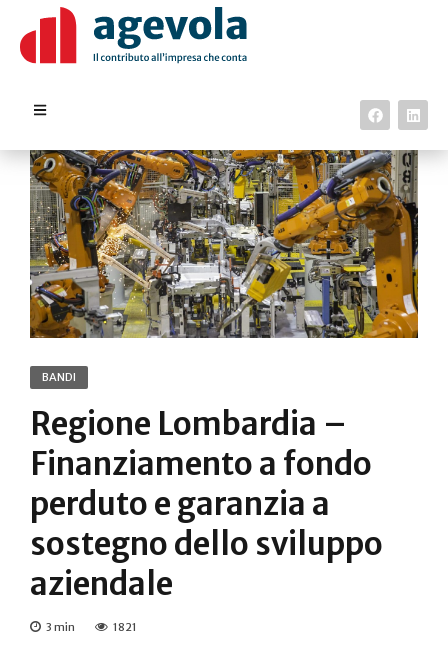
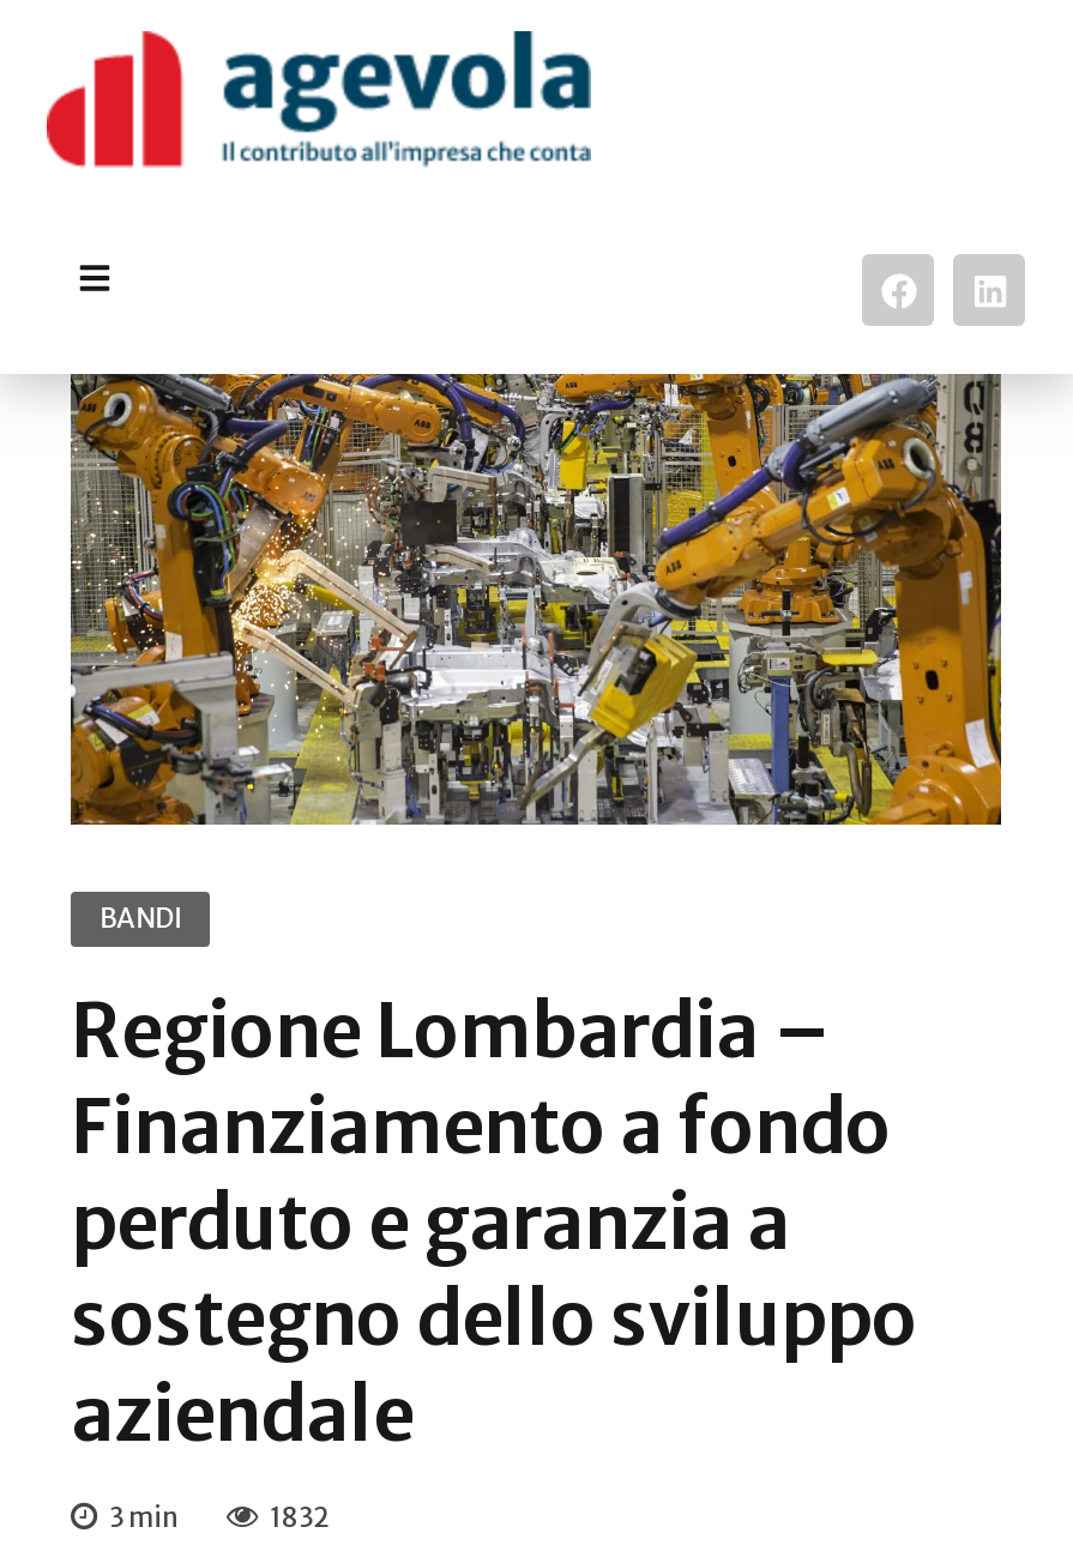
- 1821
+ 1832
